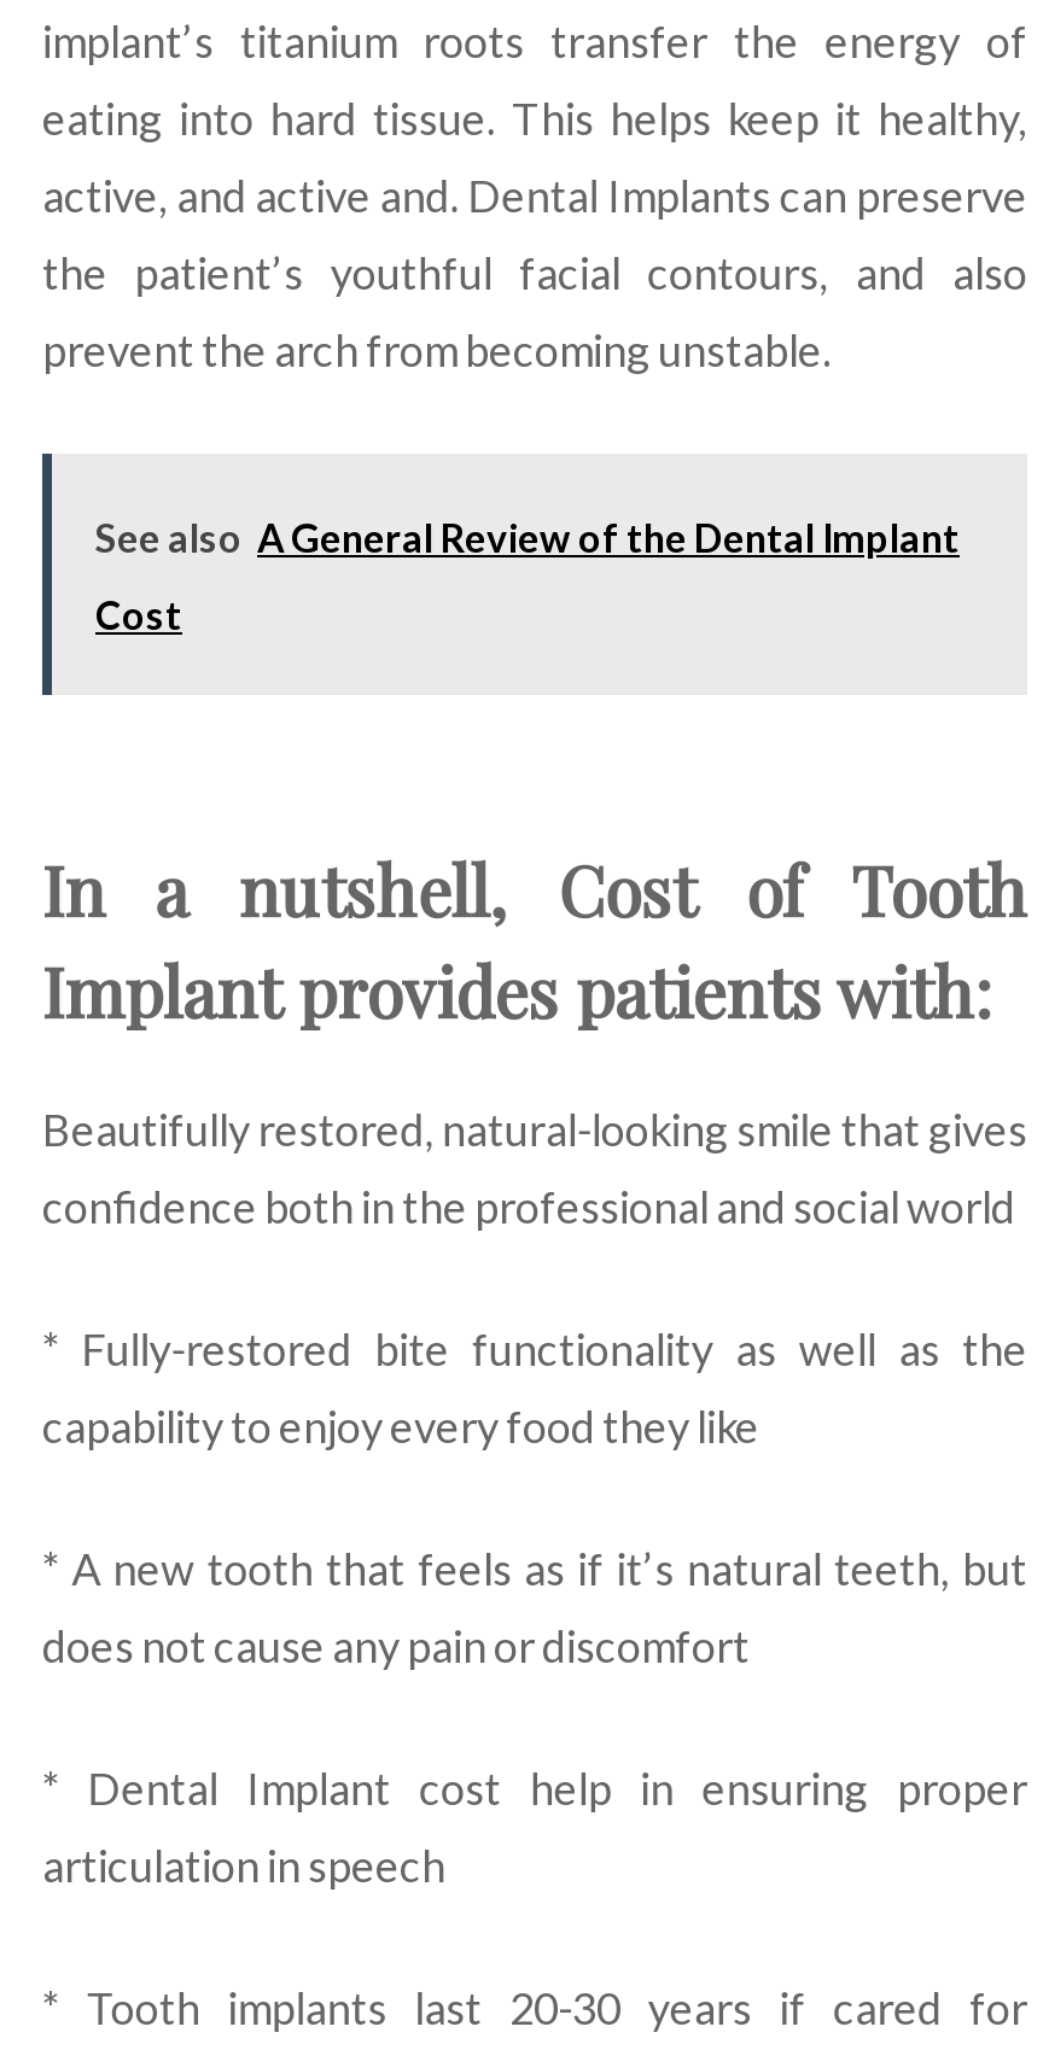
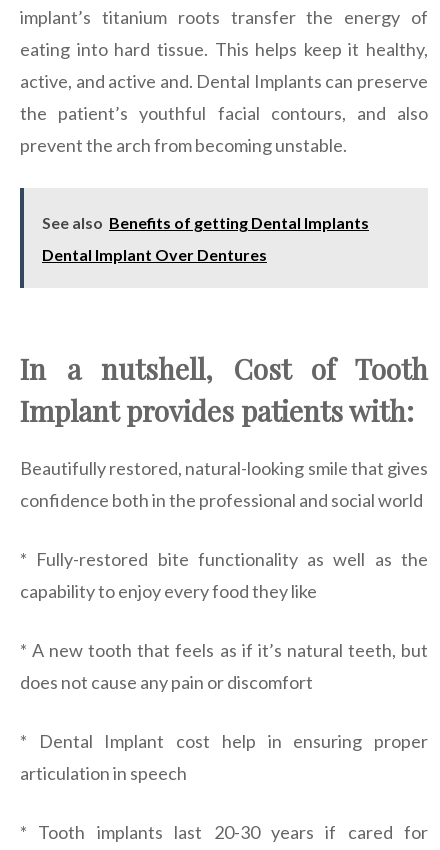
- See also A General Review of the Dental Implant
+ See also Benefits of getting Dental Implants

- Cost
+ Dental Implant Over Dentures
